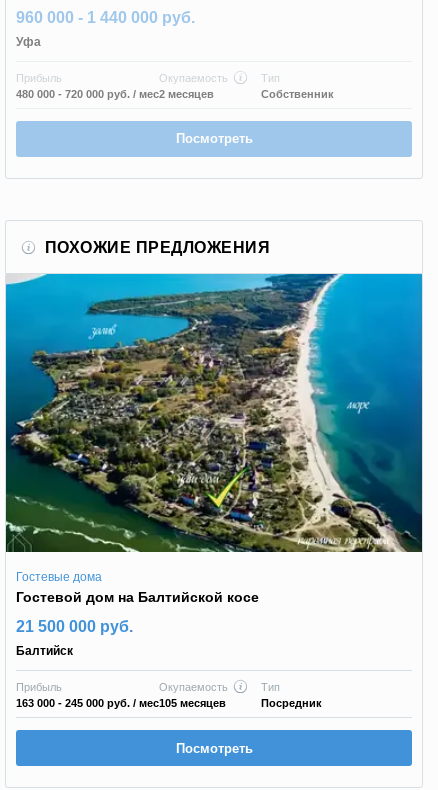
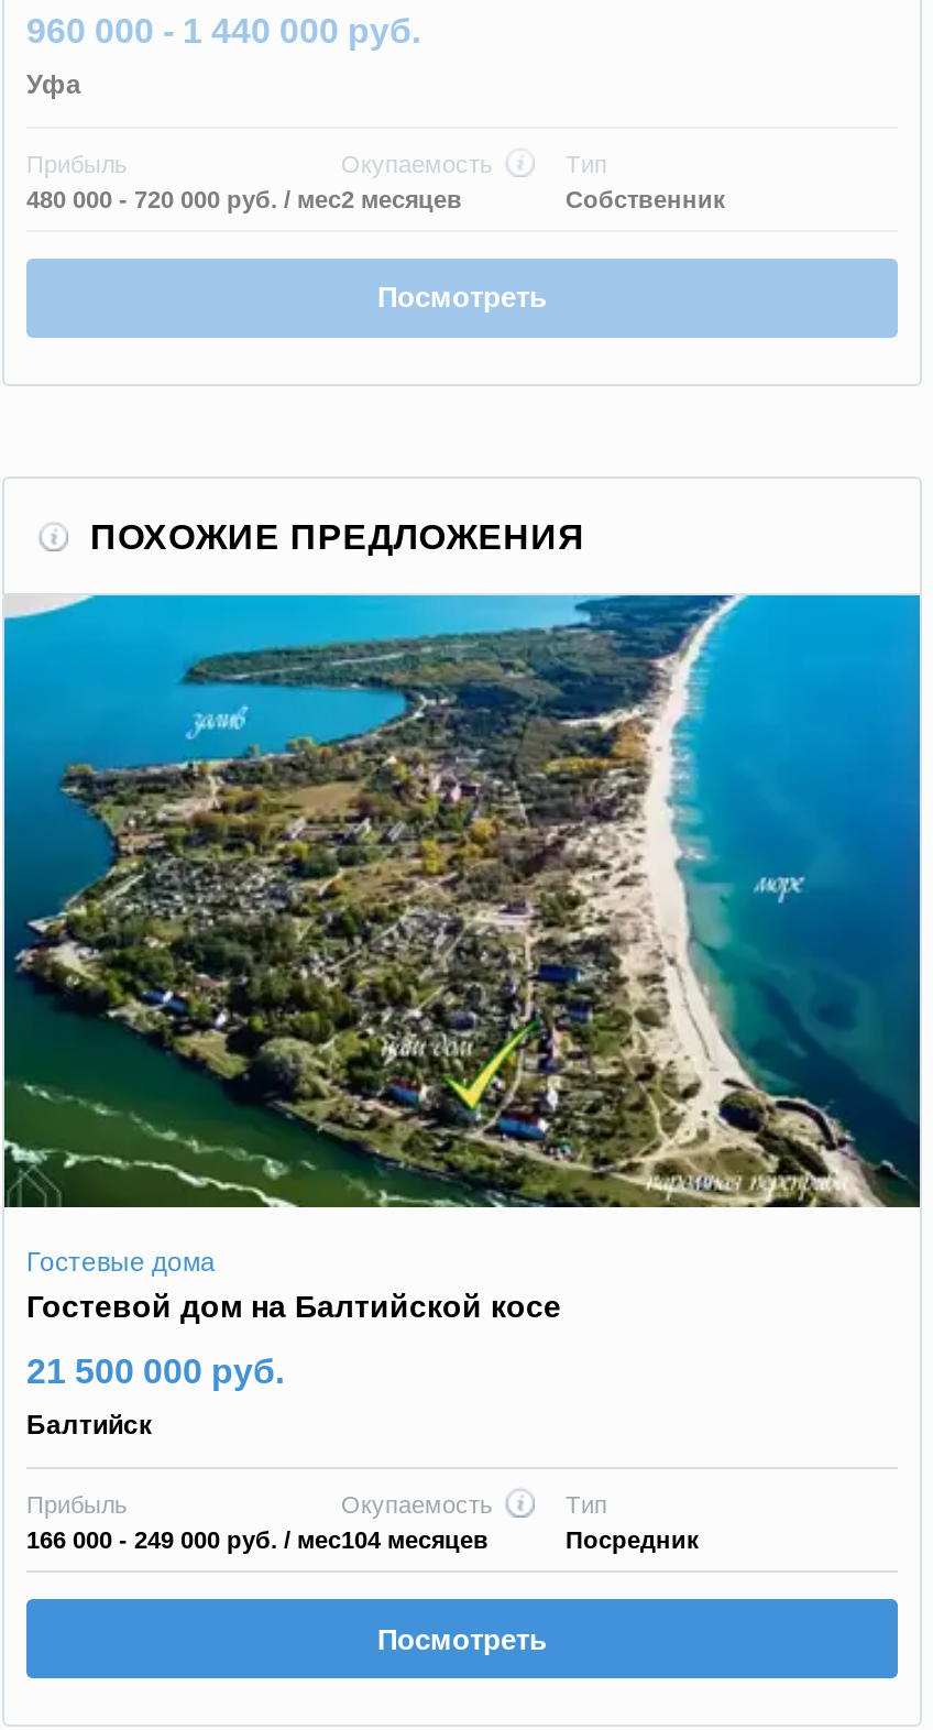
- 163 000 - 245 000 руб. / мес
+ 166 000 - 249 000 руб. / мес

- 105 месяцев
+ 104 месяцев
